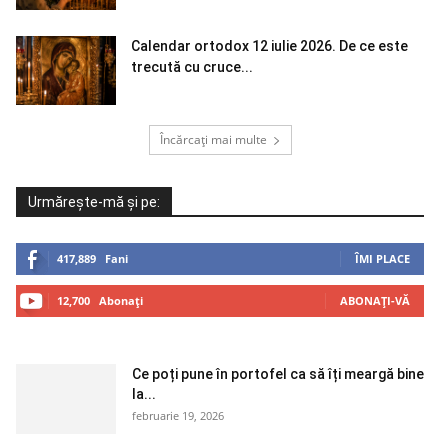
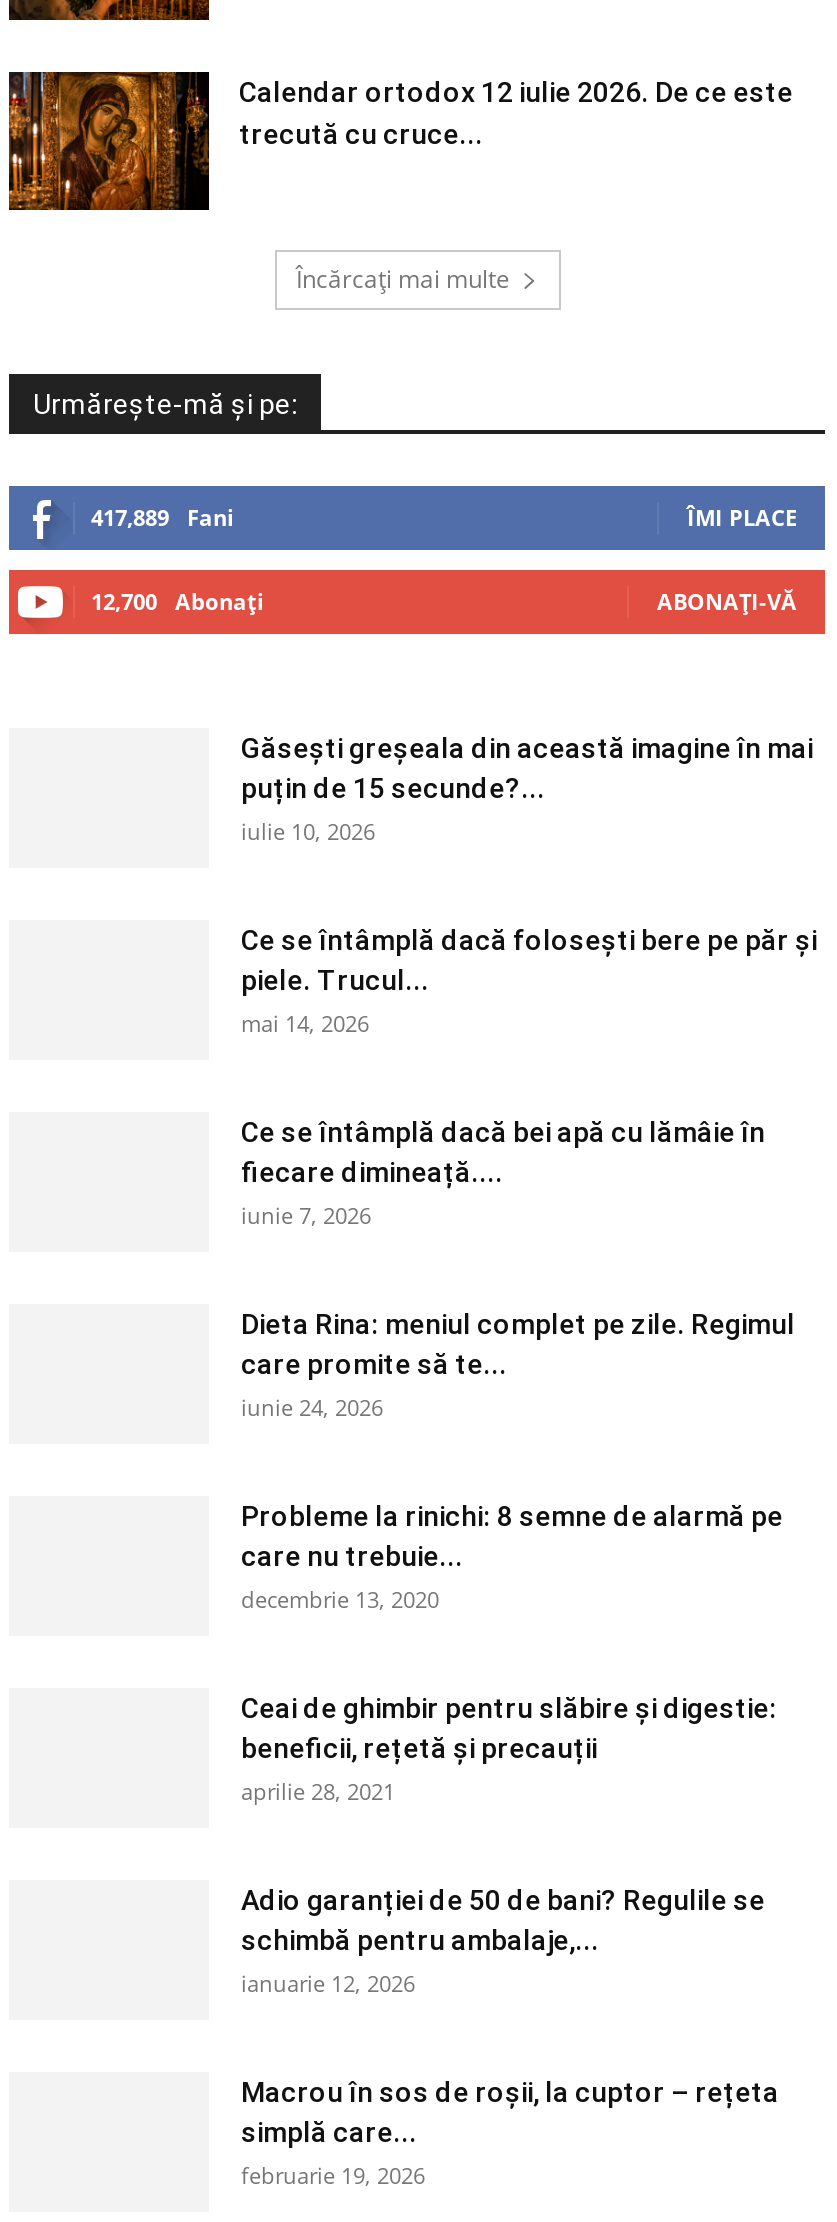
- Ce poți pune în portofel ca să îți meargă bine
- la...
+ Găsești greșeala din această imagine în mai
+ puțin de 15 secunde?...
+ iulie 10, 2026
+ Ce se întâmplă dacă folosești bere pe păr și
+ piele. Trucul...
+ mai 14, 2026
+ Ce se întâmplă dacă bei apă cu lămâie în
+ fiecare dimineață....
+ iunie 7, 2026
+ Dieta Rina: meniul complet pe zile. Regimul
+ care promite să te...
+ iunie 24, 2026
+ Probleme la rinichi: 8 semne de alarmă pe
+ care nu trebuie...
+ decembrie 13, 2020
+ Ceai de ghimbir pentru slăbire și digestie:
+ beneficii, rețetă și precauții
+ aprilie 28, 2021
+ Adio garanției de 50 de bani? Regulile se
+ schimbă pentru ambalaje,...
+ ianuarie 12, 2026
+ Macrou în sos de roșii, la cuptor – rețeta
+ simplă care...
